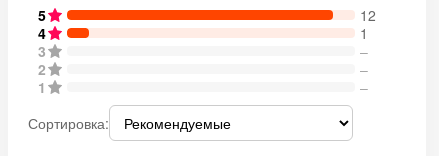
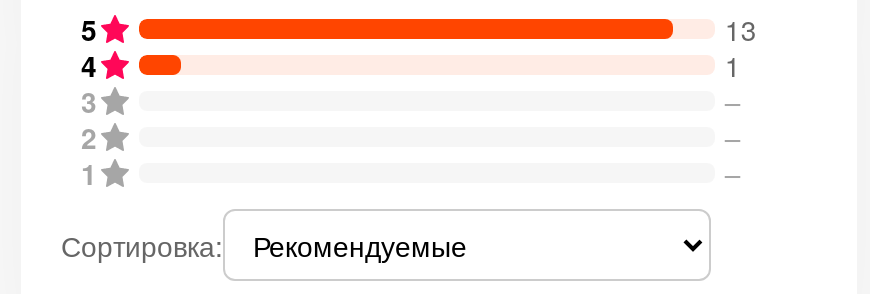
- 12
+ 13
